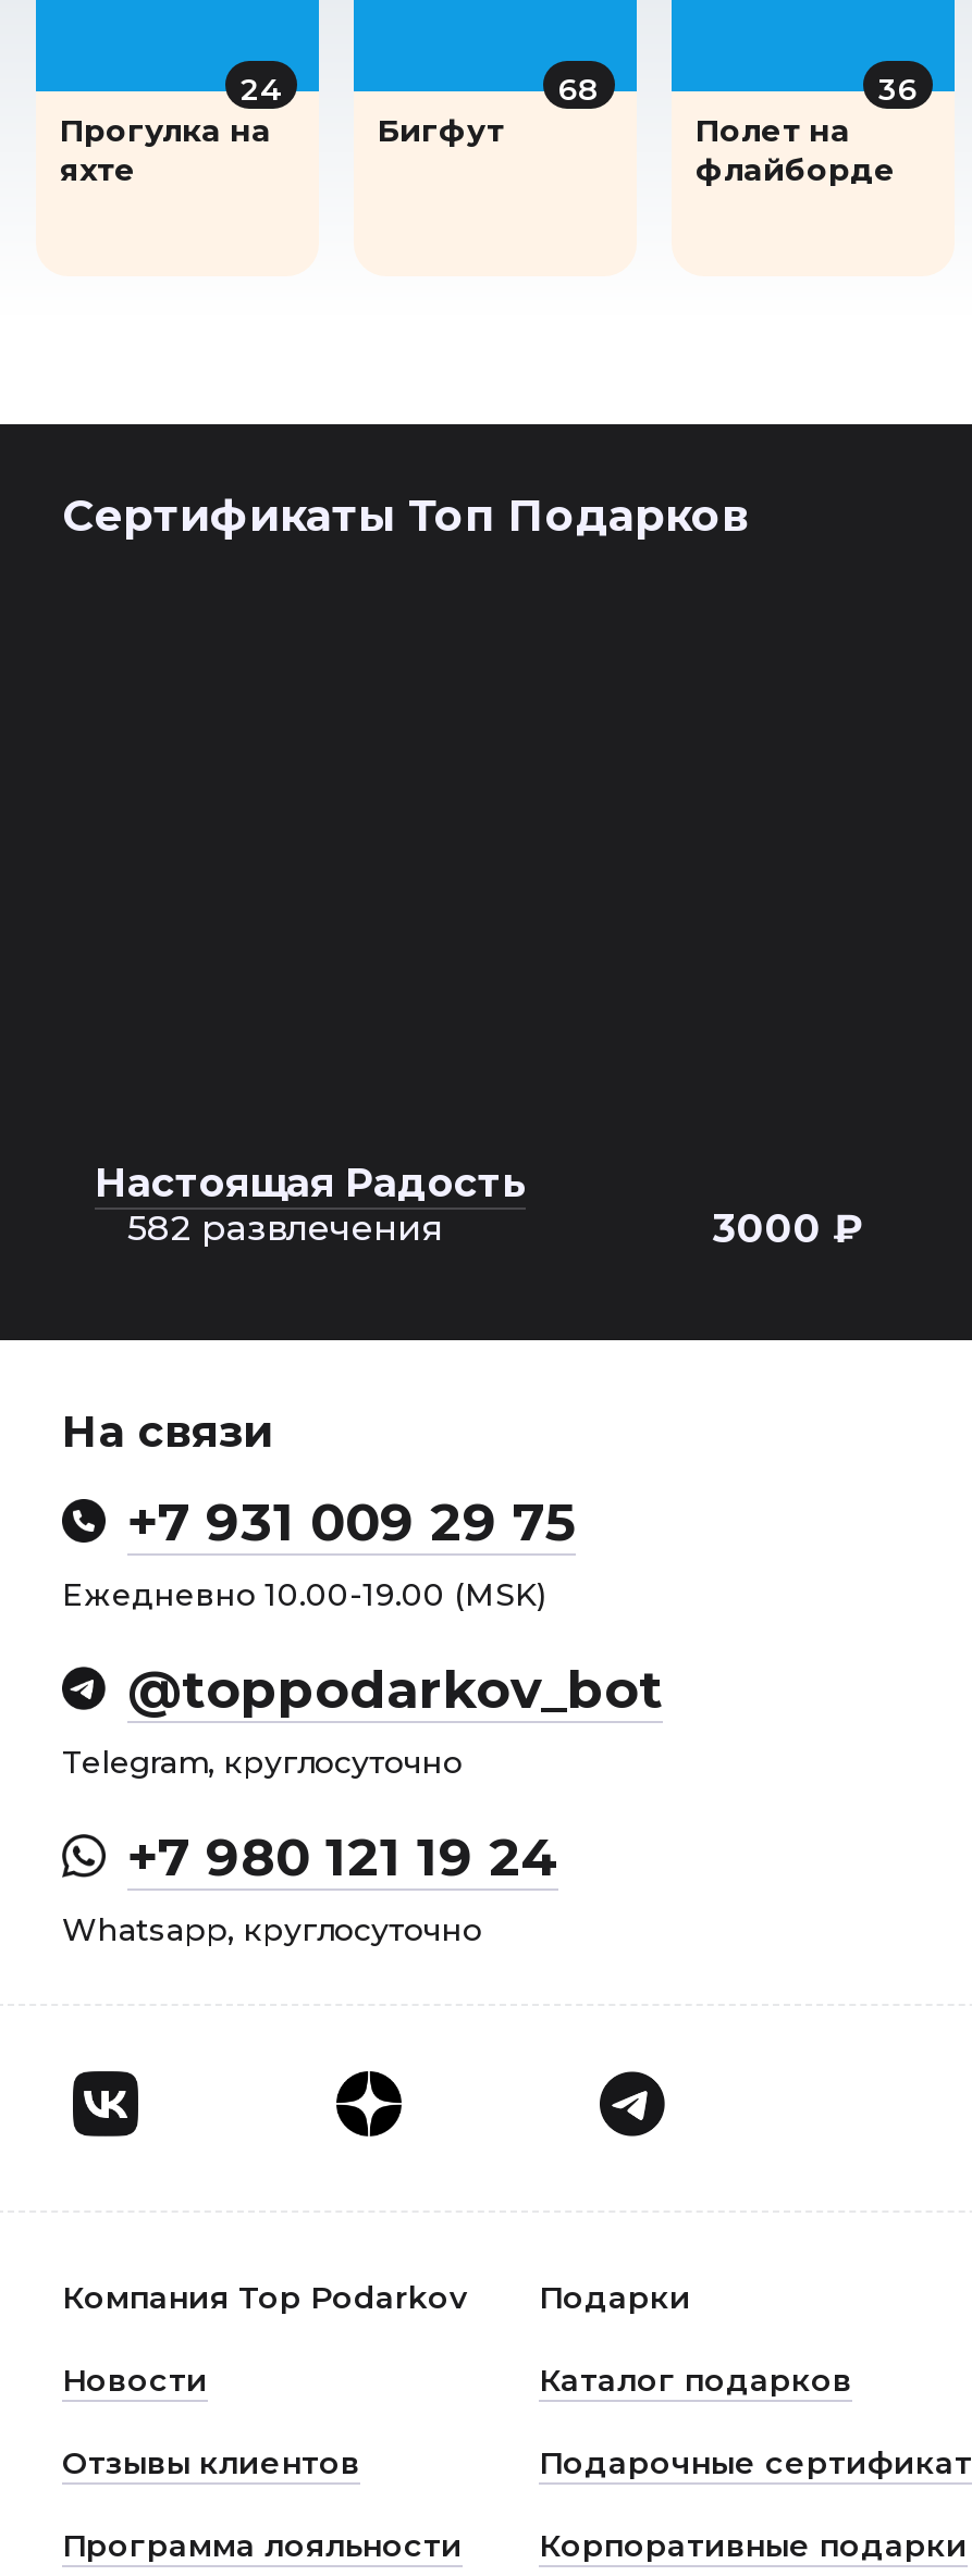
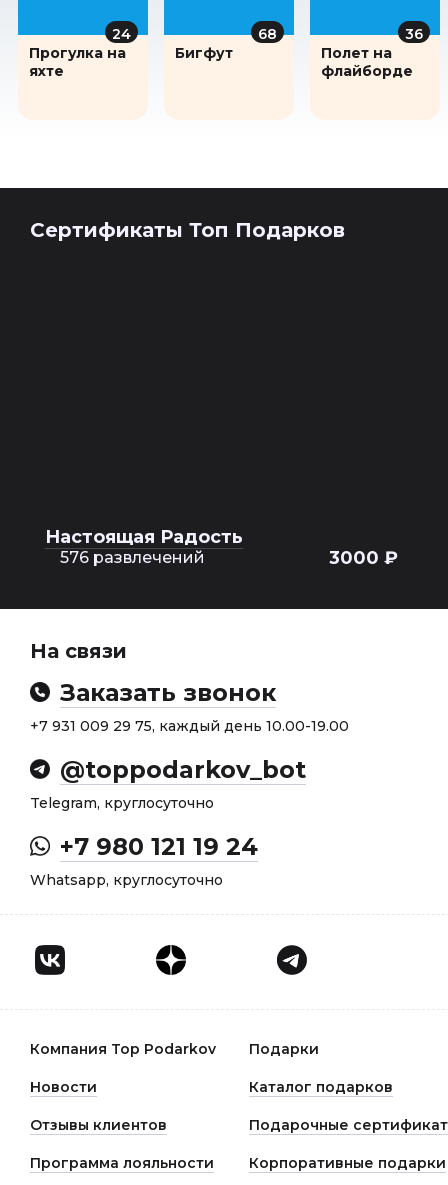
- 582 развлечения
+ 576 развлечений

- +7 931 009 29 75
- Ежедневно 10.00-19.00 (MSK)
+ Заказать звонок
+ +7 931 009 29 75, каждый день 10.00-19.00
